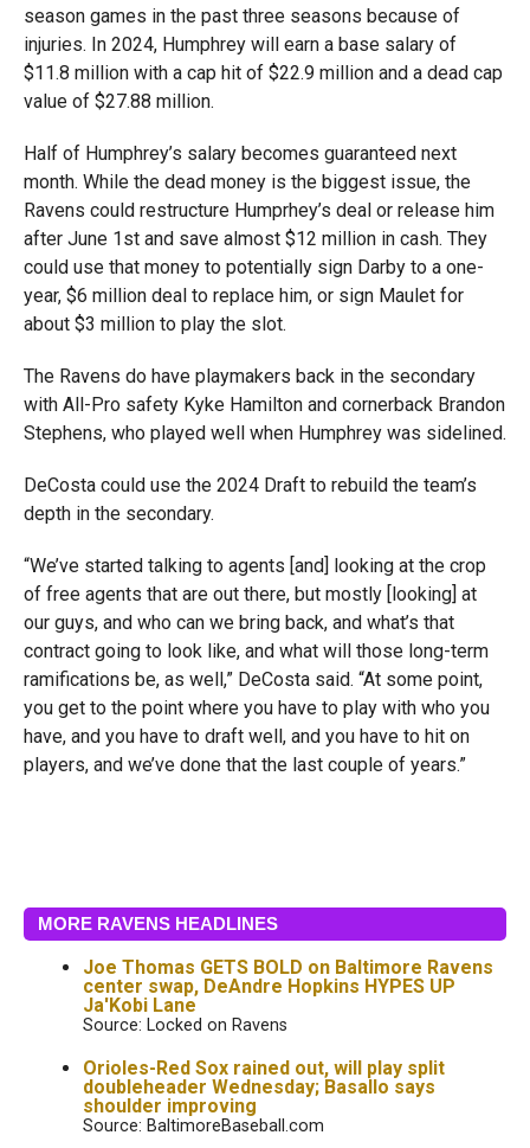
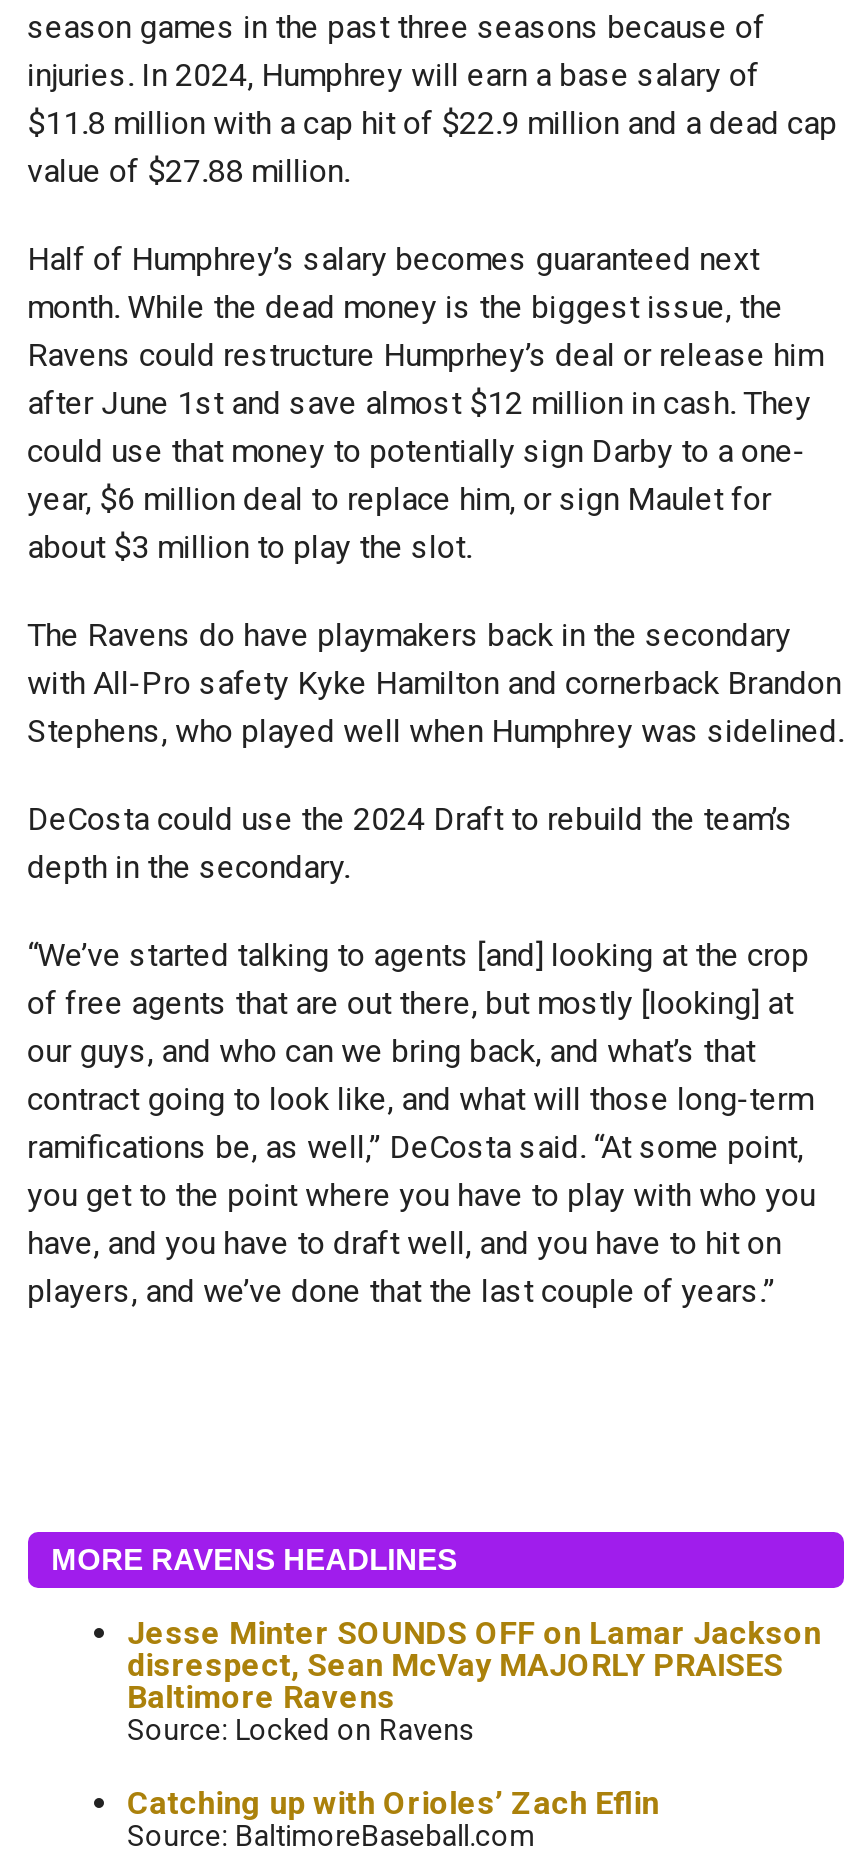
- Joe Thomas GETS BOLD on Baltimore Ravens
- center swap, DeAndre Hopkins HYPES UP
- Ja'Kobi Lane
+ Jesse Minter SOUNDS OFF on Lamar Jackson
+ disrespect, Sean McVay MAJORLY PRAISES
+ Baltimore Ravens

- Orioles-Red Sox rained out, will play split
- doubleheader Wednesday; Basallo says
- shoulder improving
+ Catching up with Orioles’ Zach Eflin
